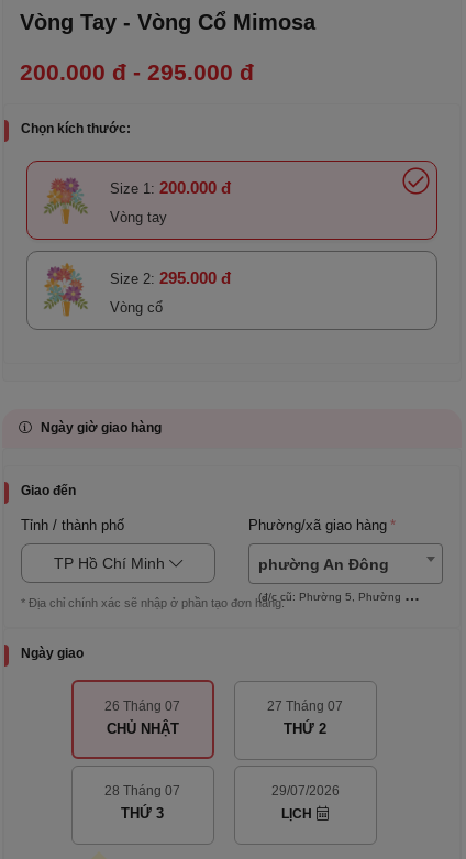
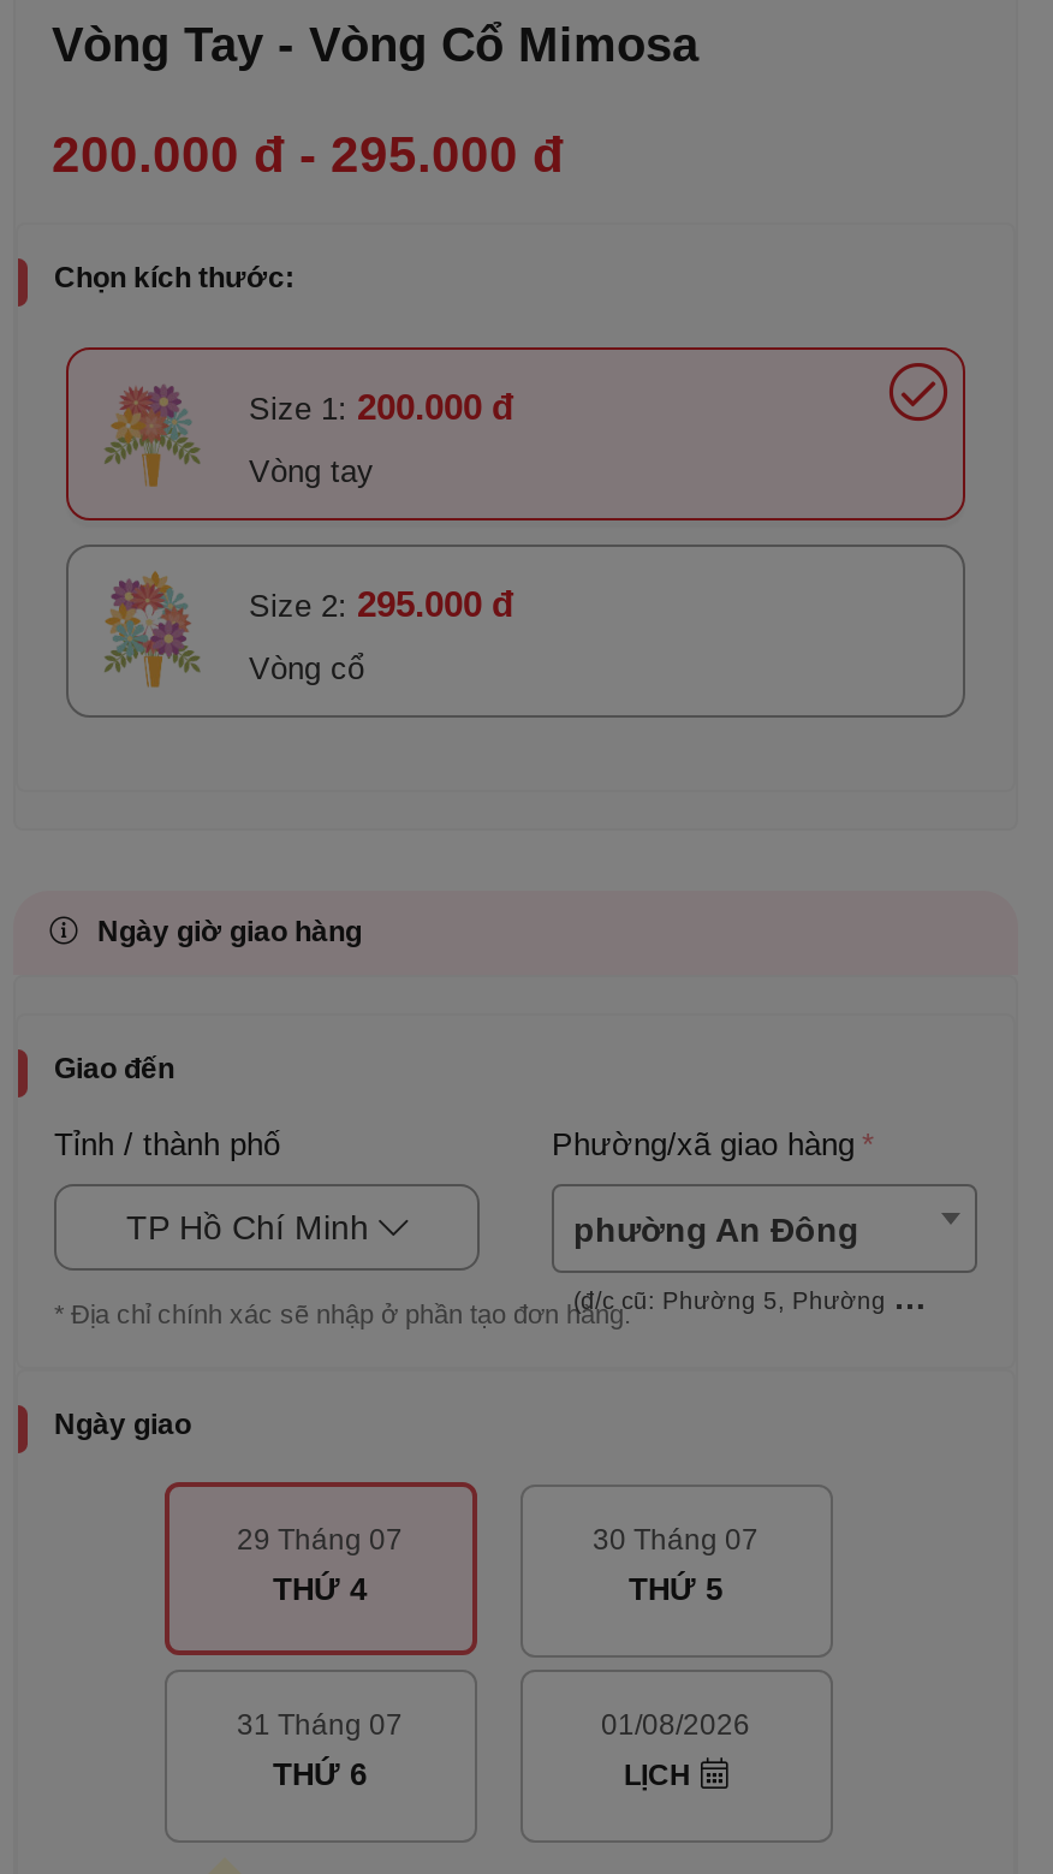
- 26 Tháng 07
- CHỦ NHẬT
+ 29 Tháng 07
+ THỨ 4

- 27 Tháng 07
- THỨ 2
+ 30 Tháng 07
+ THỨ 5

- 28 Tháng 07
- THỨ 3
+ 31 Tháng 07
+ THỨ 6

- 29/07/2026
+ 01/08/2026
